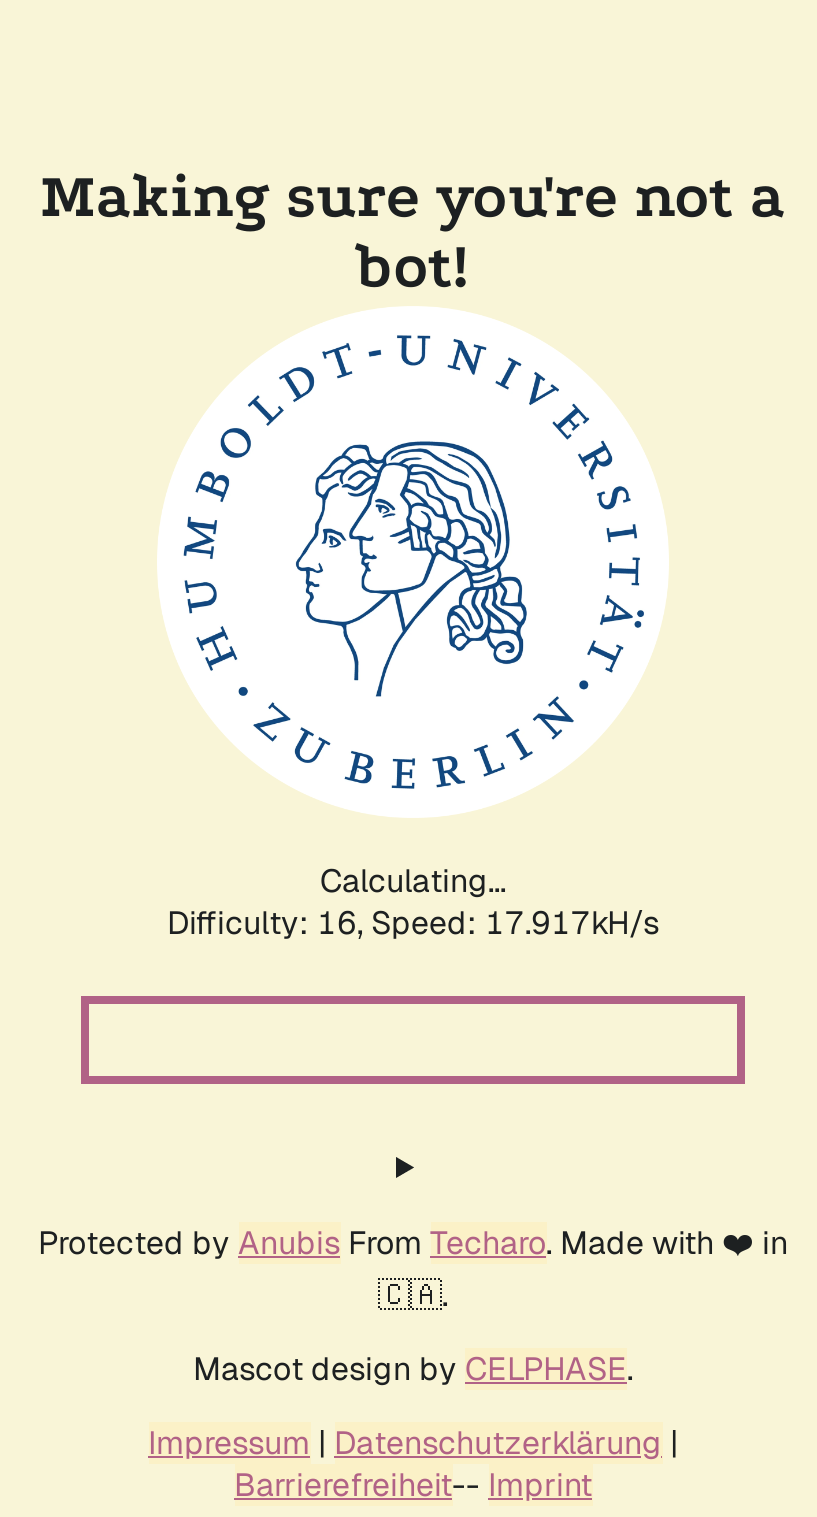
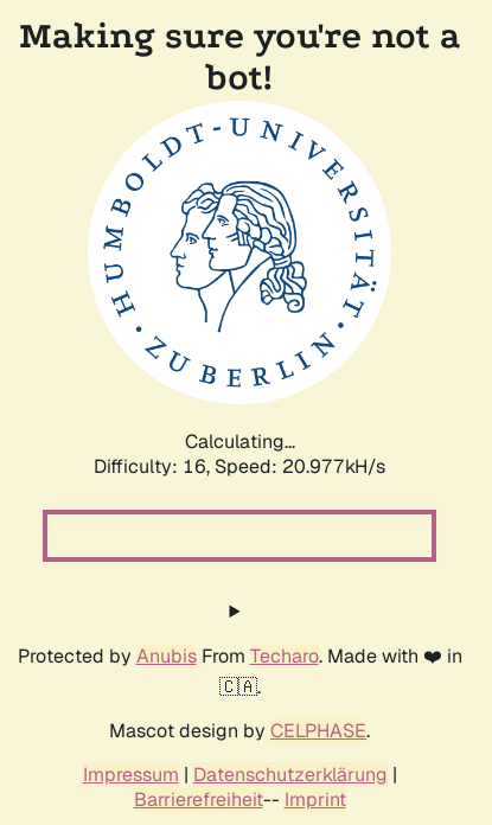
- Difficulty: 16, Speed: 17.917kH/s
+ Difficulty: 16, Speed: 20.977kH/s
